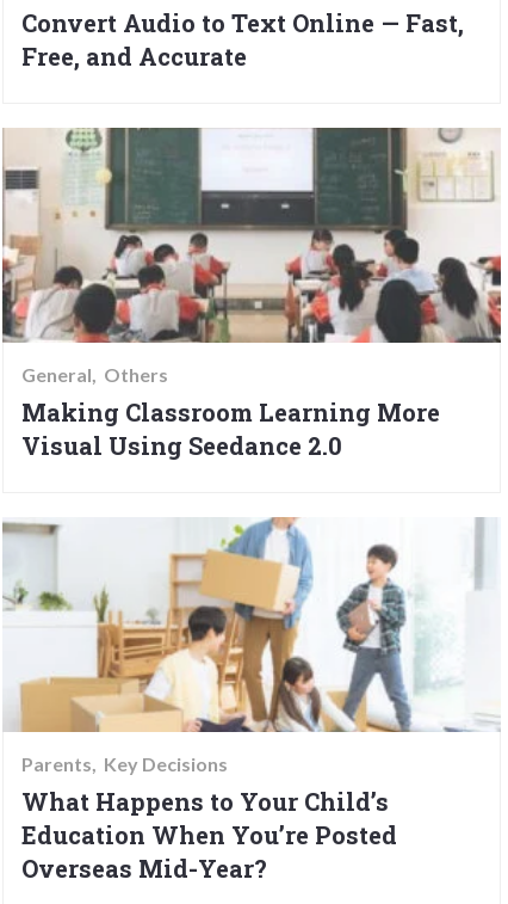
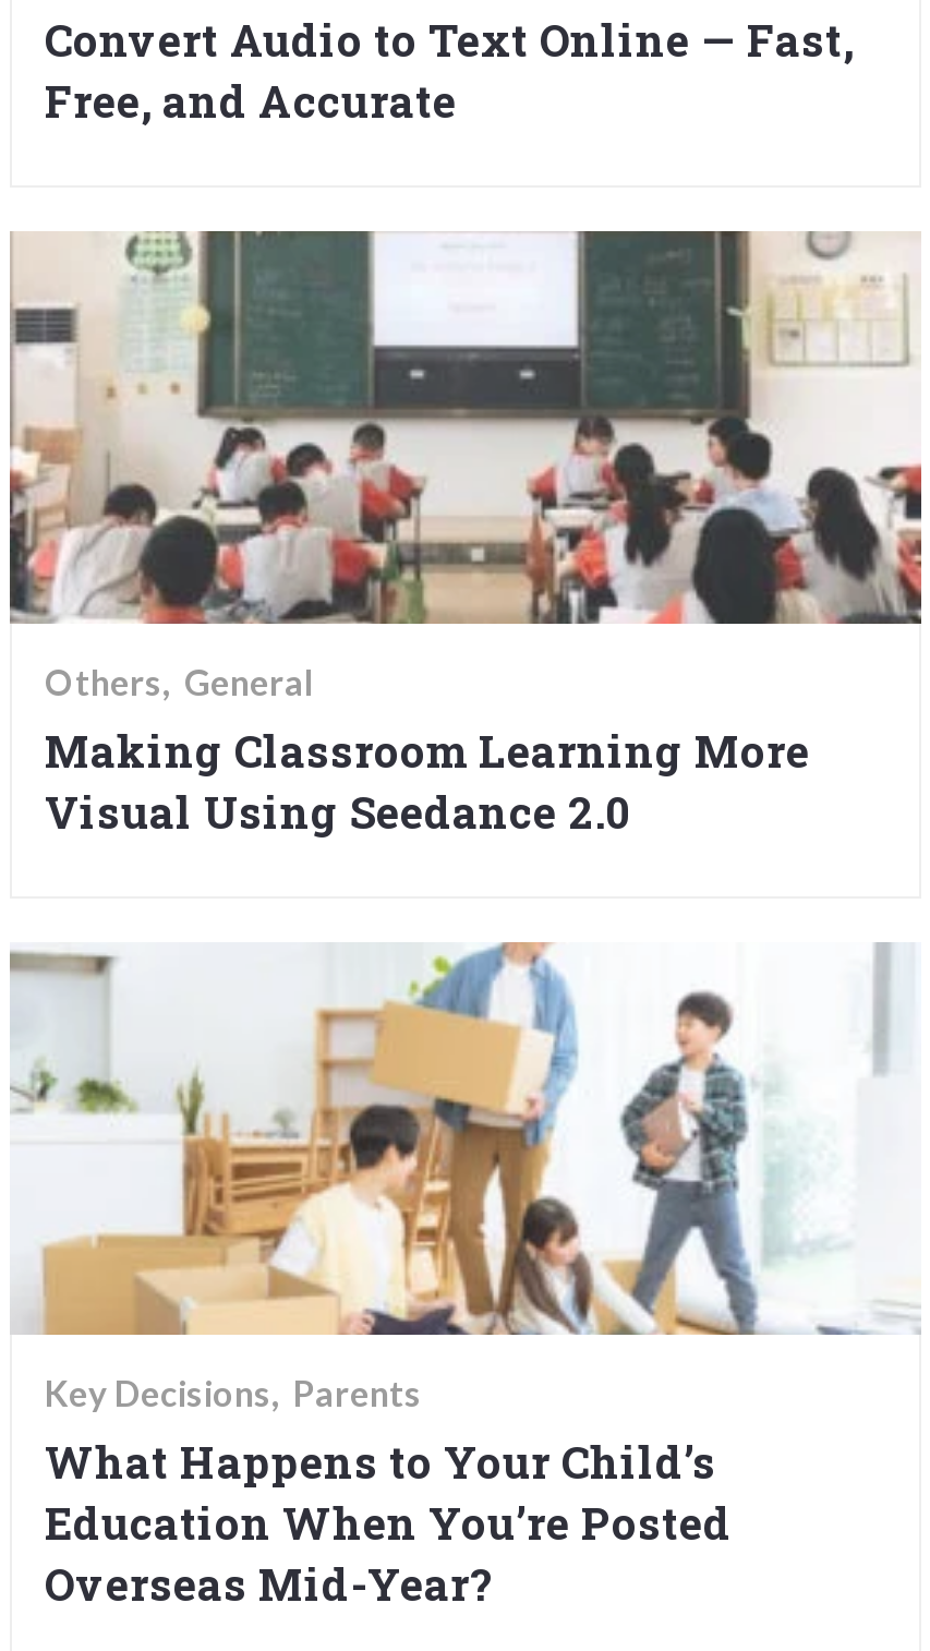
- General Others
+ Others General

- Parents Key Decisions
+ Key Decisions Parents
